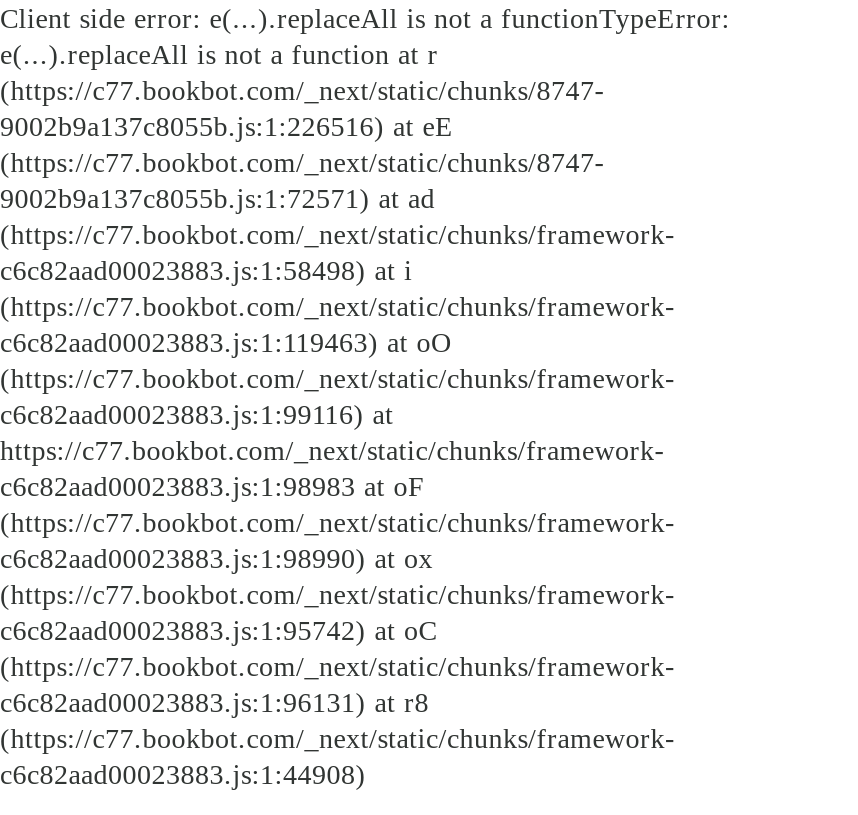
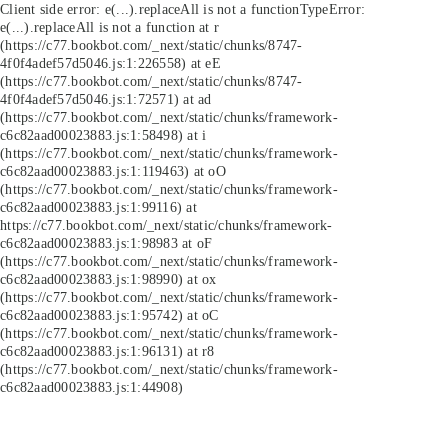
- 9002b9a137c8055b.js:1:226516) at eE
+ 4f0f4adef57d5046.js:1:226558) at eE

- 9002b9a137c8055b.js:1:72571) at ad
+ 4f0f4adef57d5046.js:1:72571) at ad
